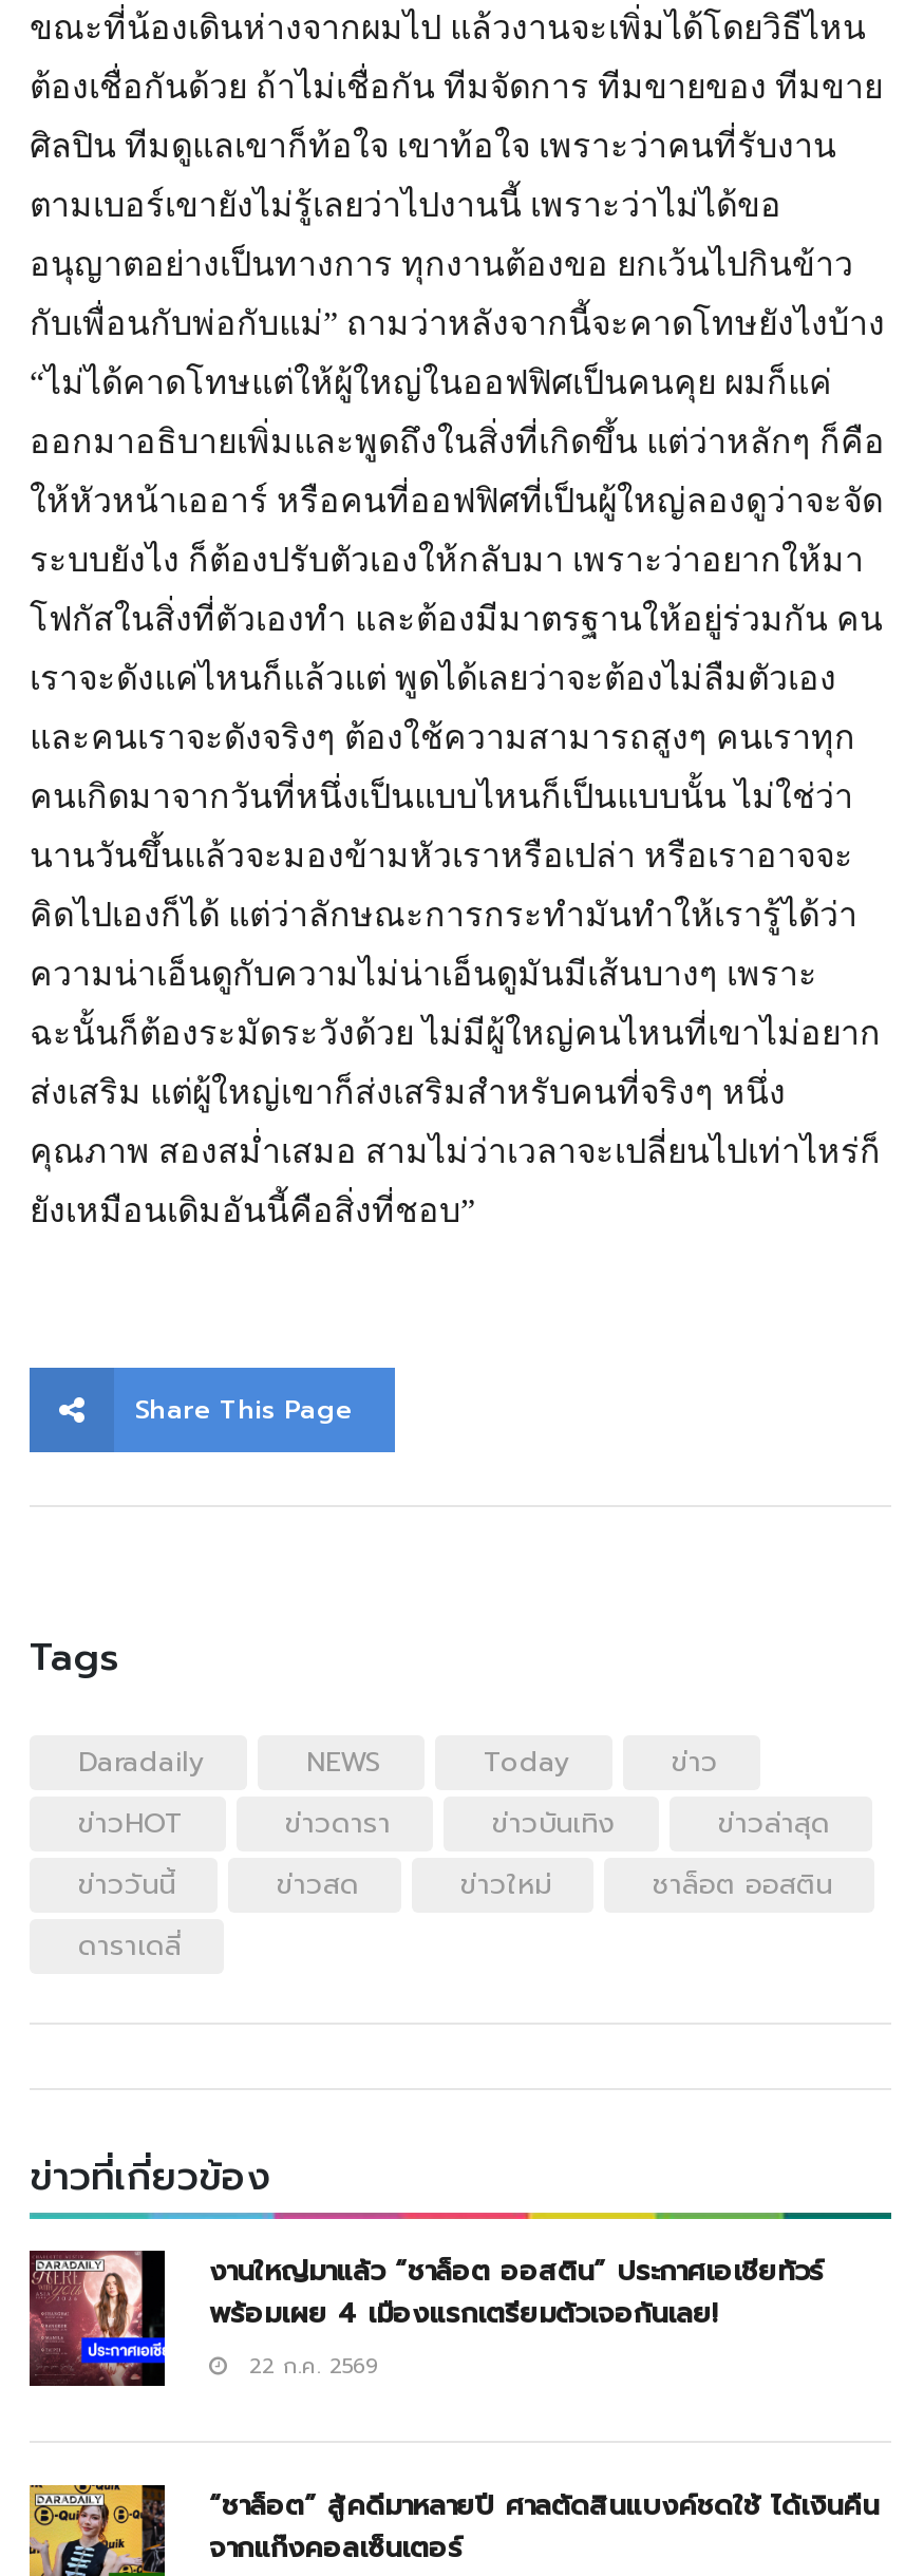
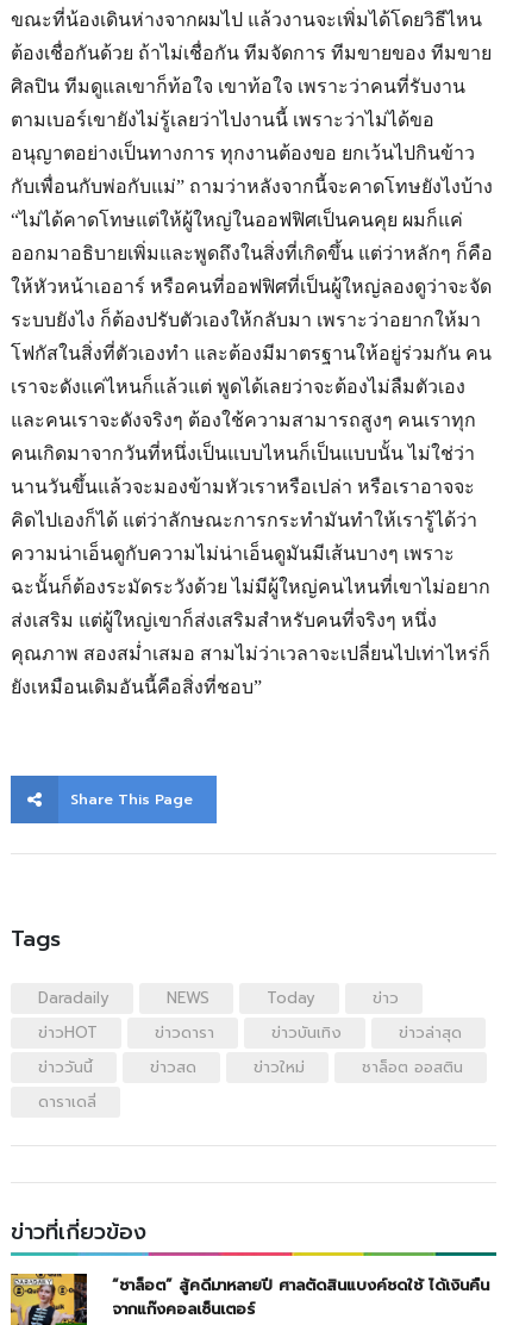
- [image]
- งานใหญ่มาแล้ว “ชาล็อต ออสติน” ประกาศเอเชียทัวร์
- พร้อมเผย 4 เมืองแรกเตรียมตัวเจอกันเลย!
- 22 ก.ค. 2569
